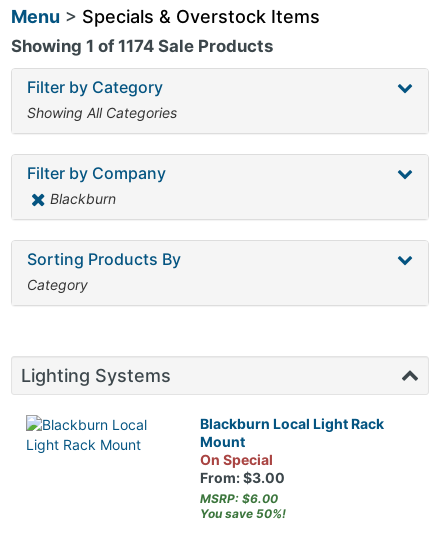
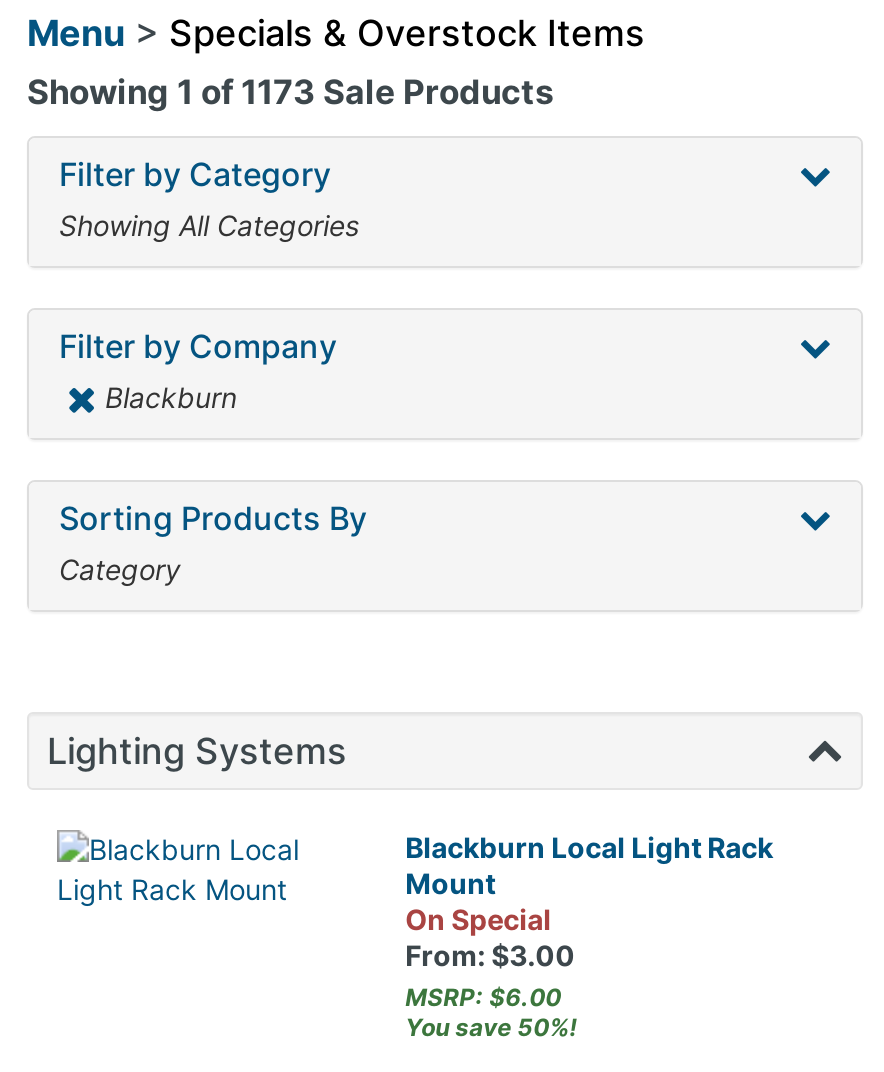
- Showing 1 of 1174 Sale Products
+ Showing 1 of 1173 Sale Products
